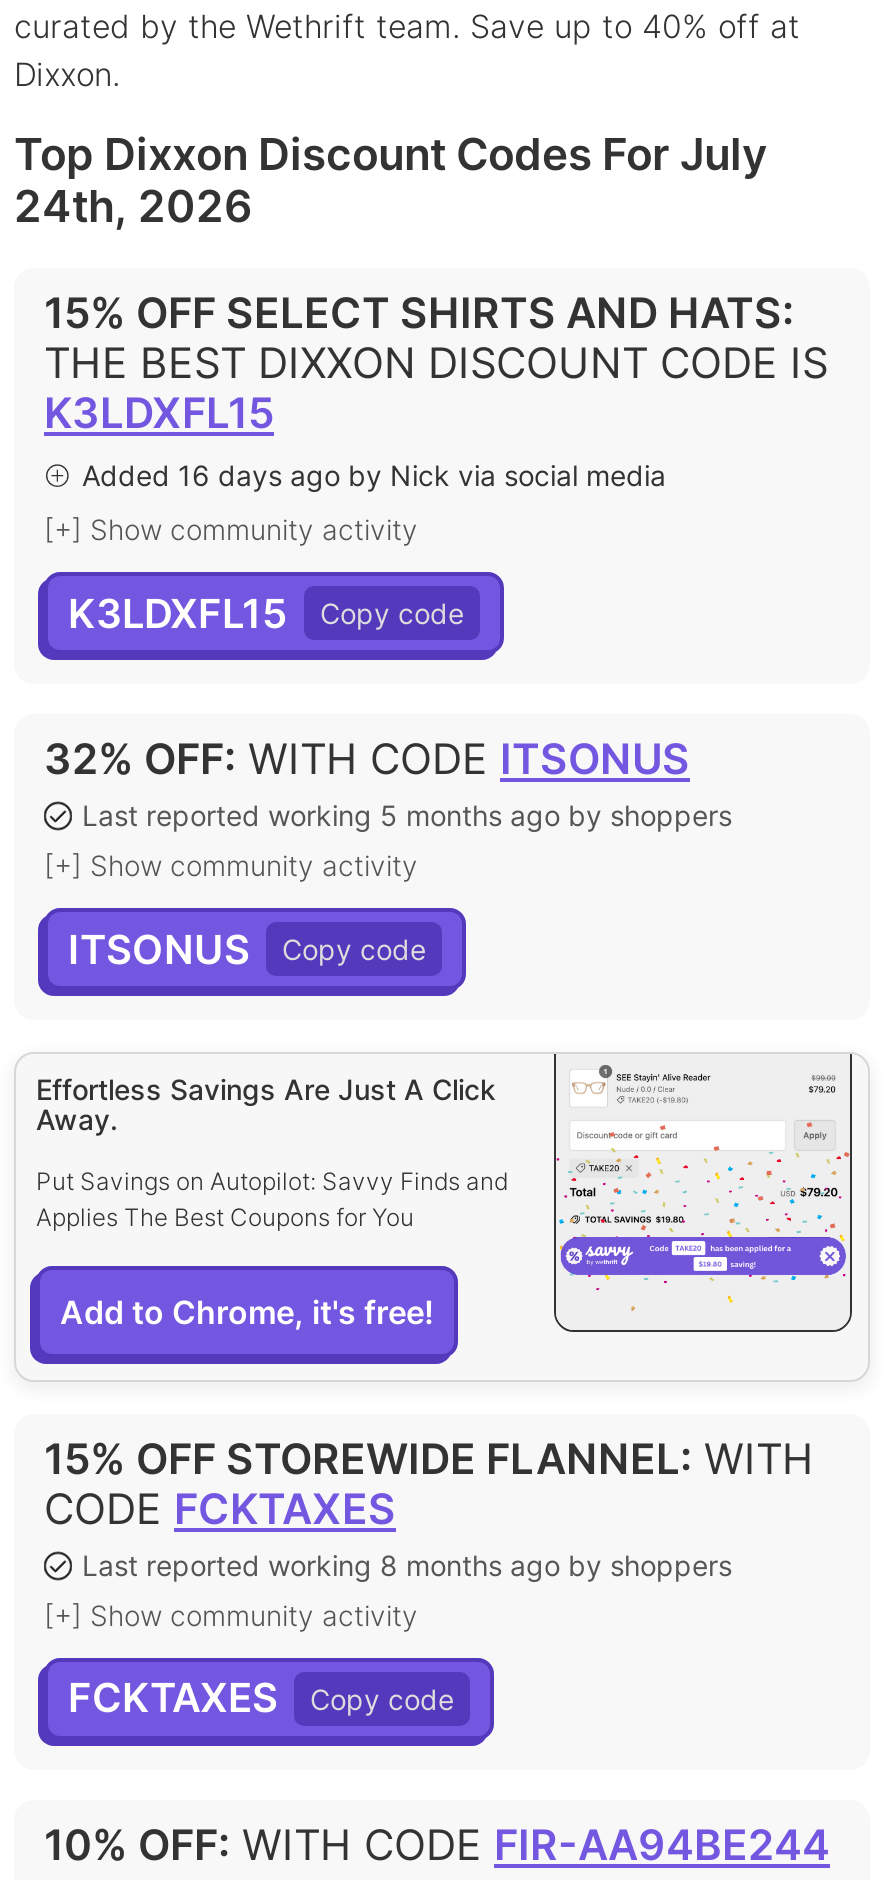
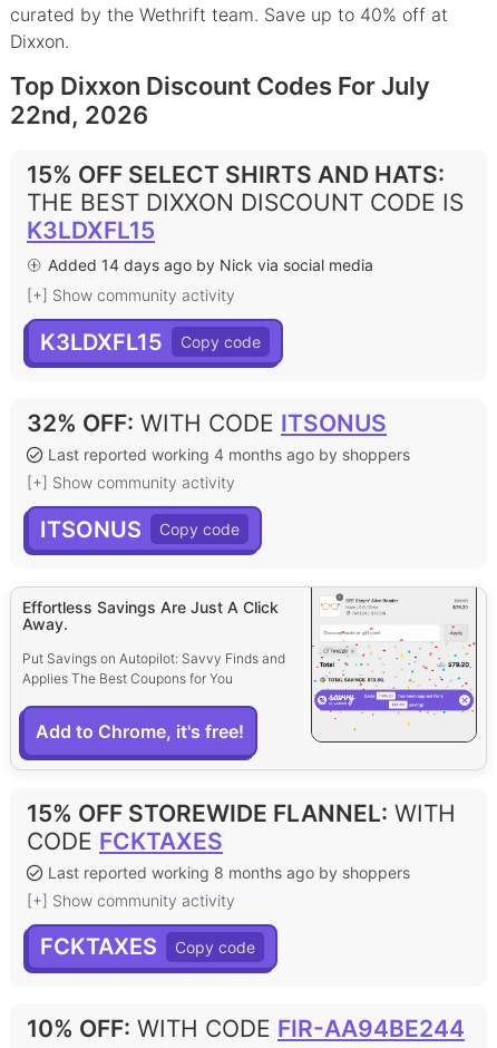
- 24th, 2026
+ 22nd, 2026

- Added 16 days ago by Nick via social media
+ Added 14 days ago by Nick via social media

- Last reported working 5 months ago by shoppers
+ Last reported working 4 months ago by shoppers
